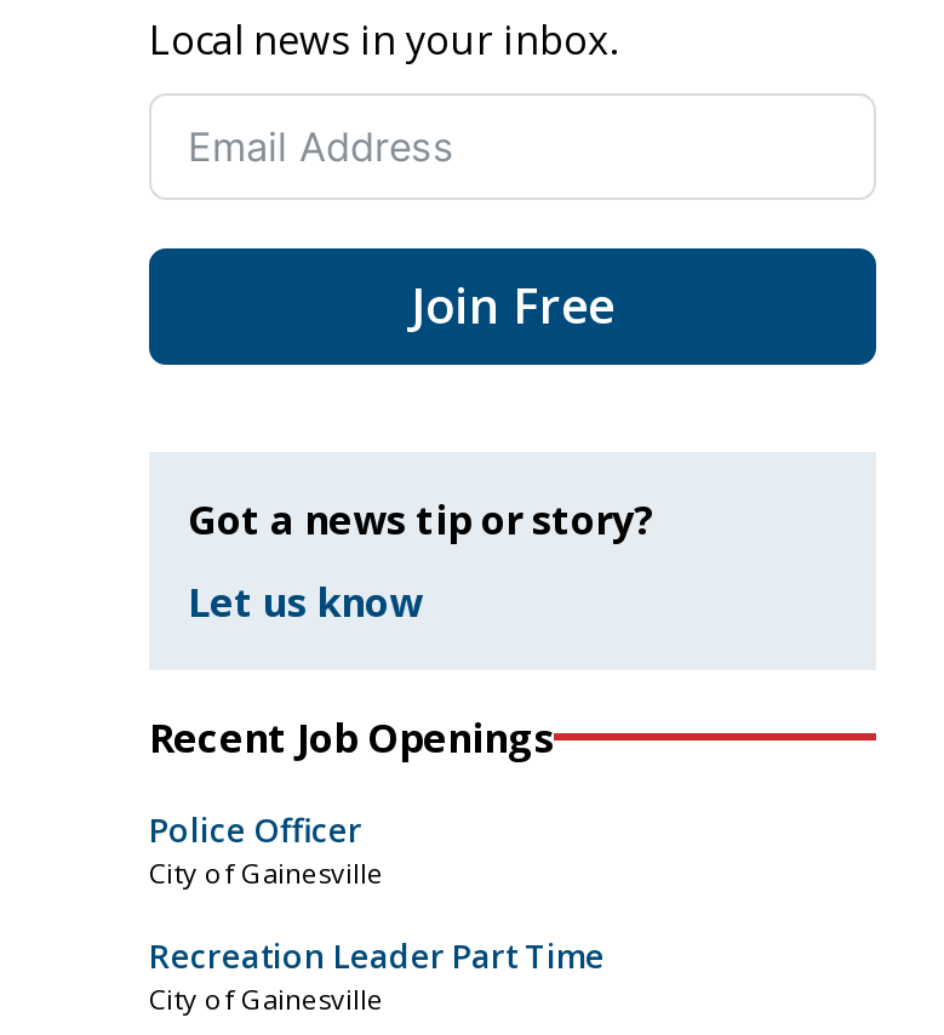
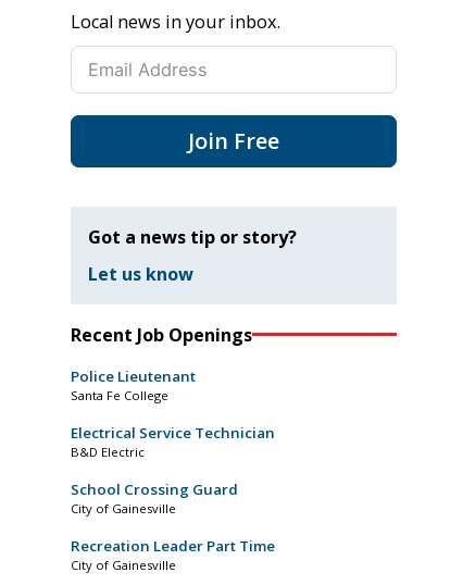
- Police Officer
+ Police Lieutenant
+ Santa Fe College
+ Electrical Service Technician
+ B&D Electric
+ School Crossing Guard
